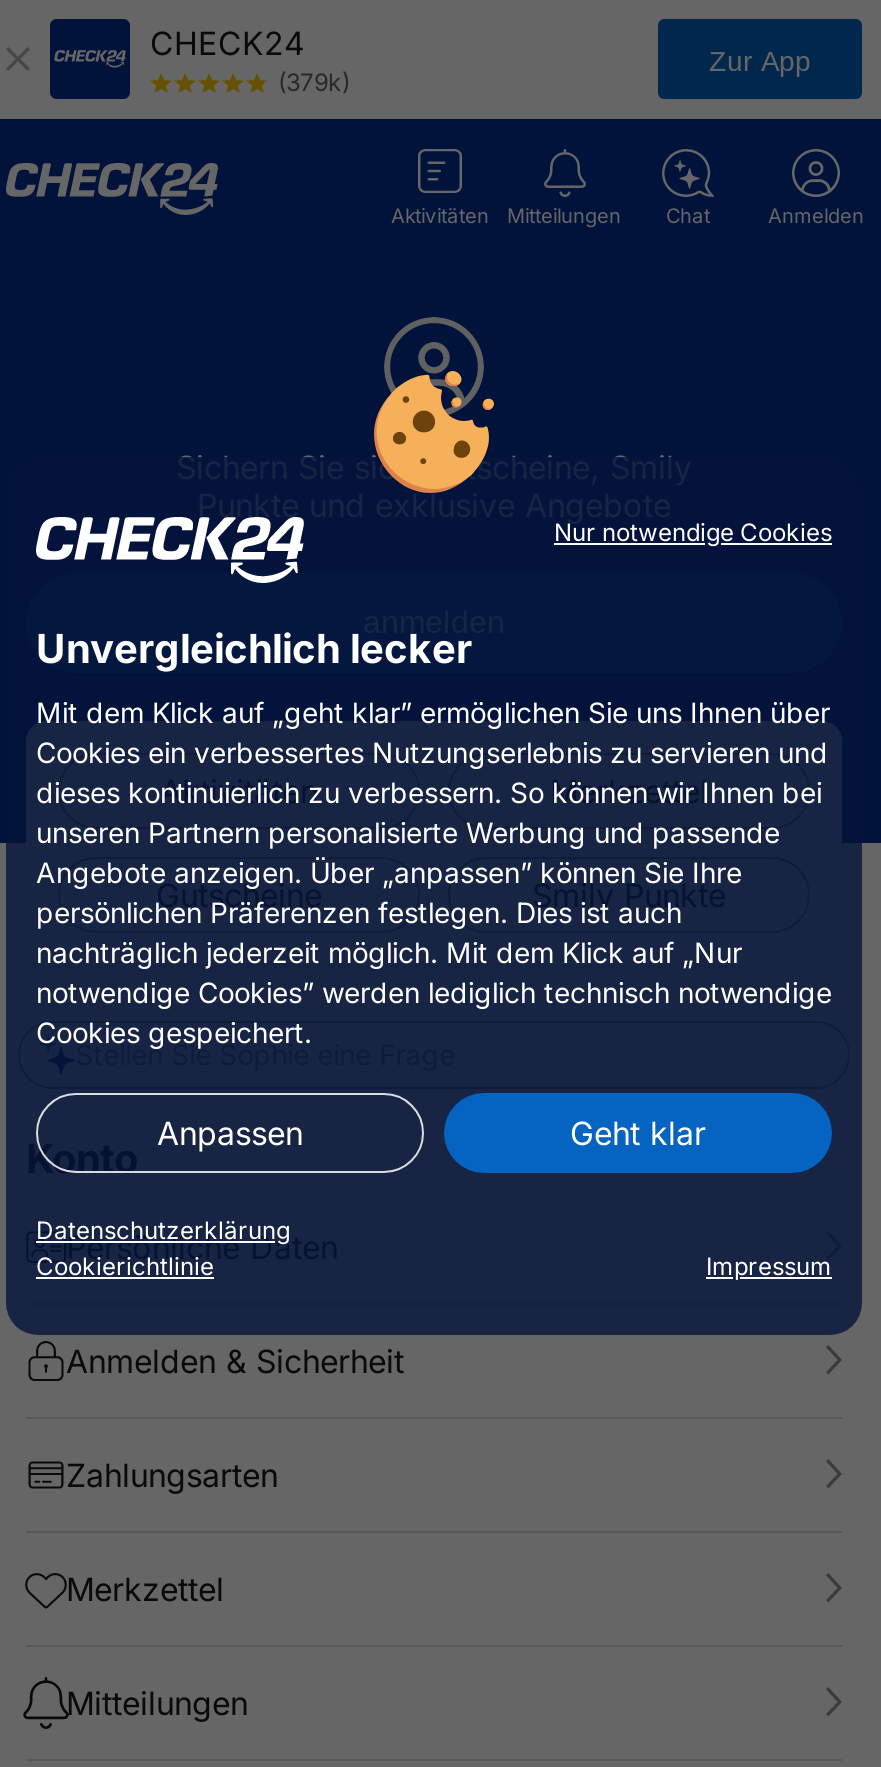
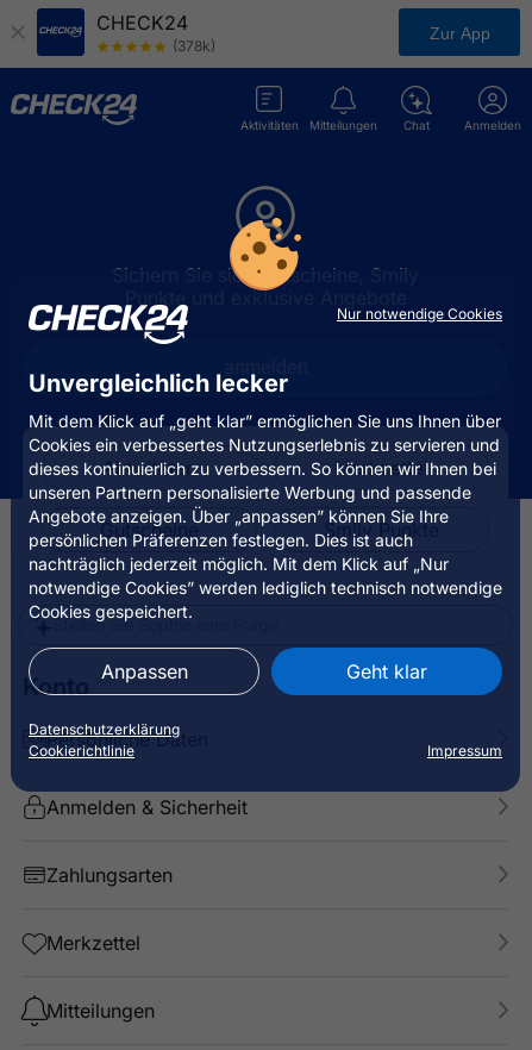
- (379k)
+ (378k)
